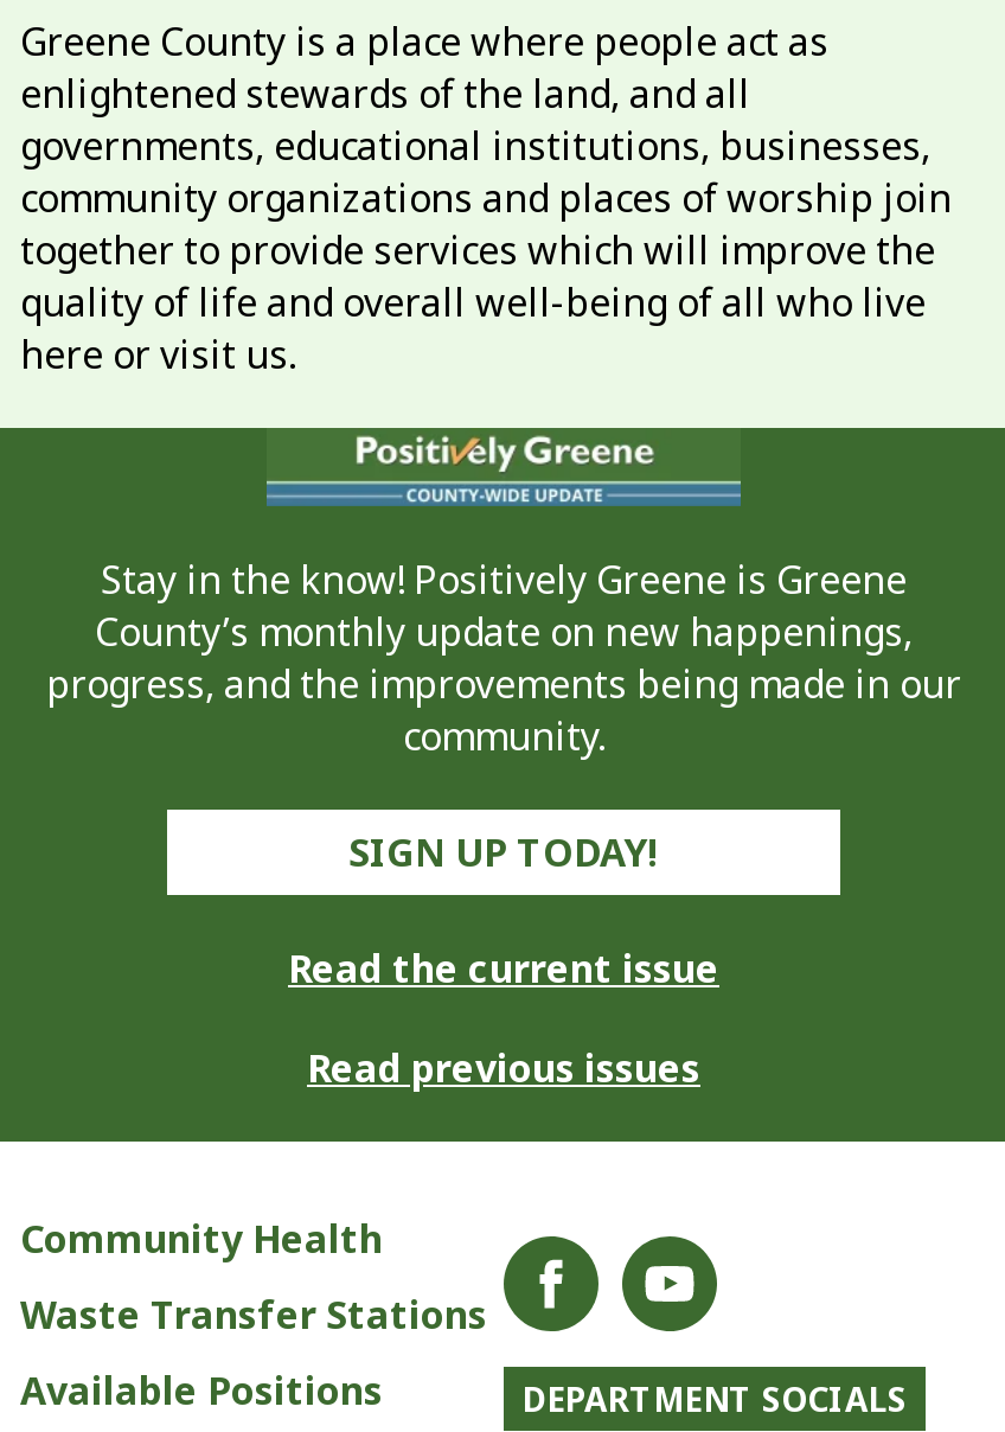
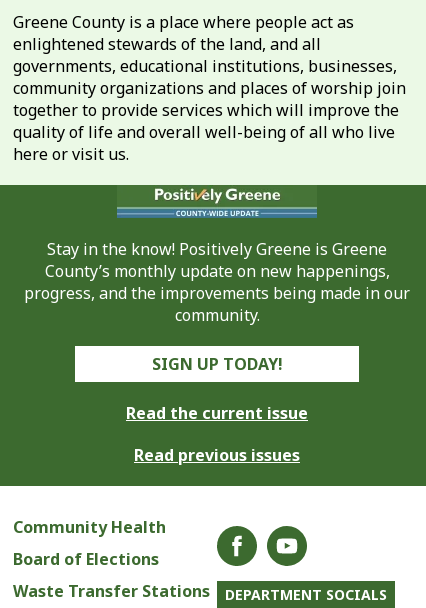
+ Board of Elections

moved down: Waste Transfer Stations

- Available Positions
